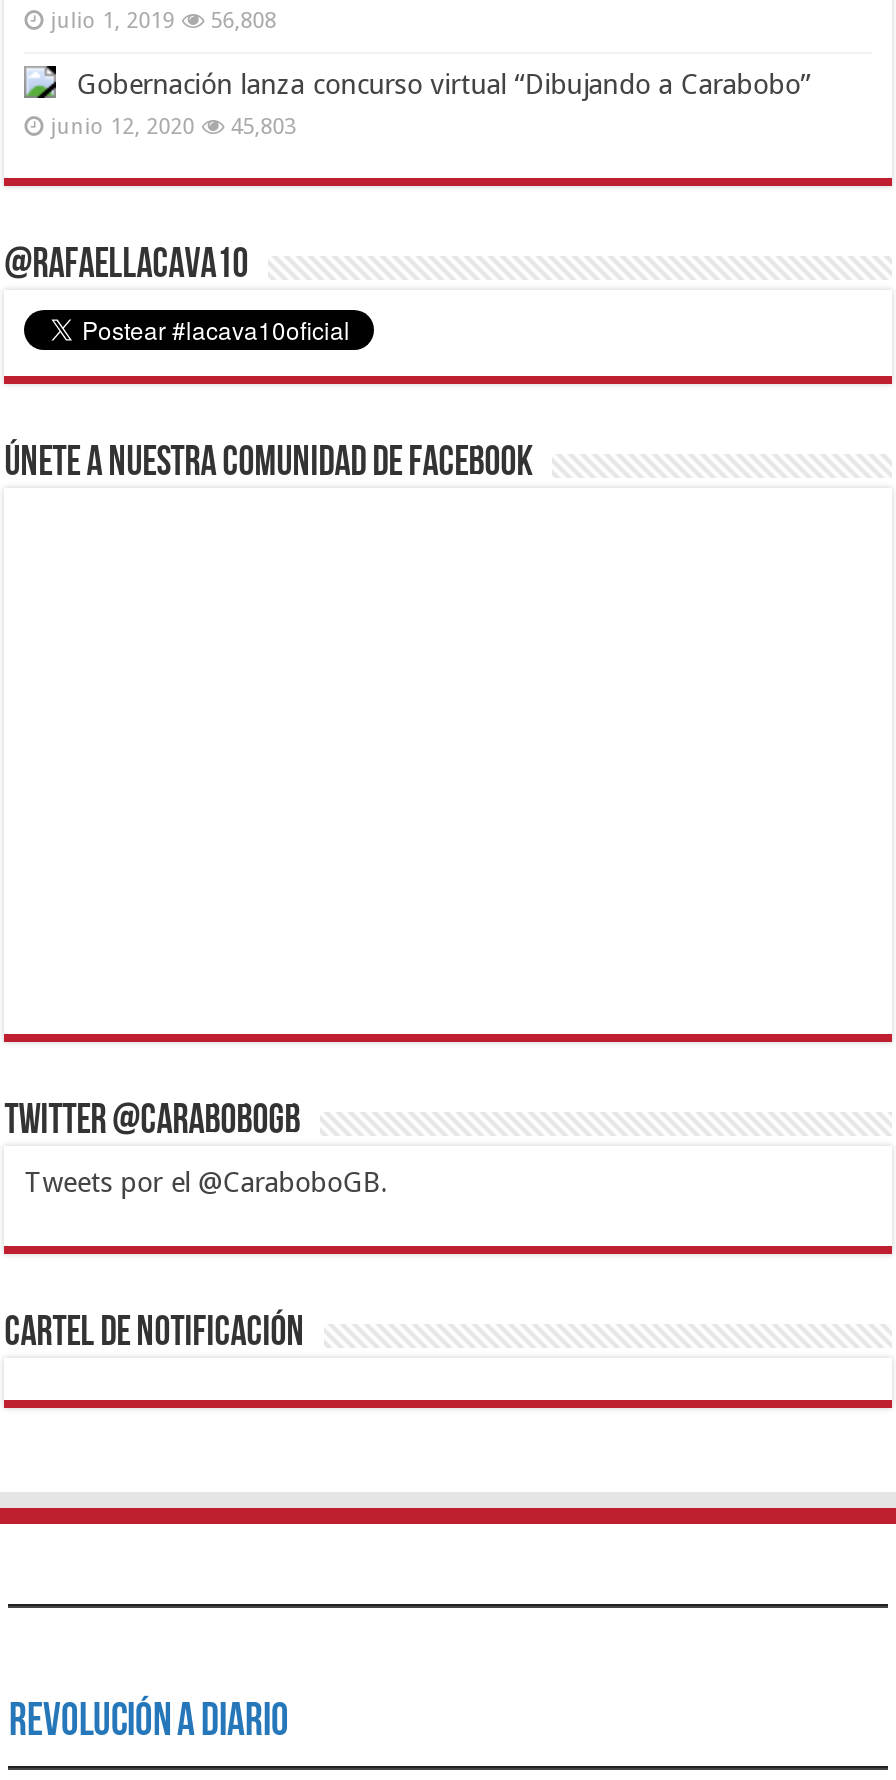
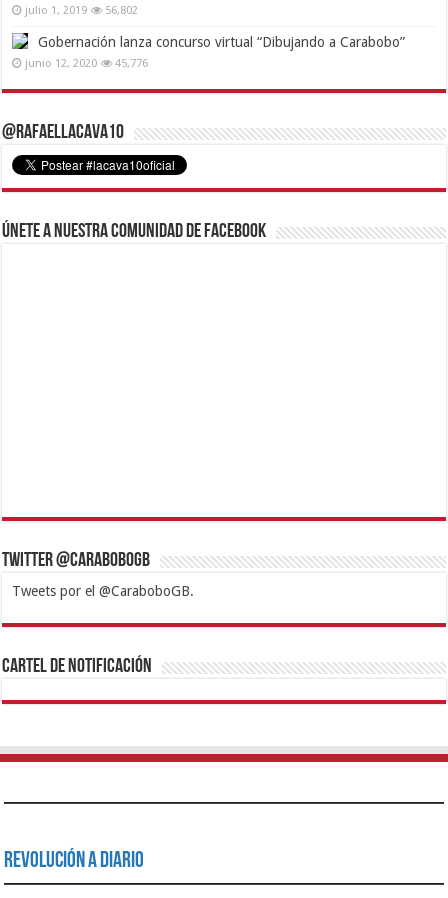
- julio 1, 2019 56,808
+ julio 1, 2019 56,802

- junio 12, 2020 45,803
+ junio 12, 2020 45,776
